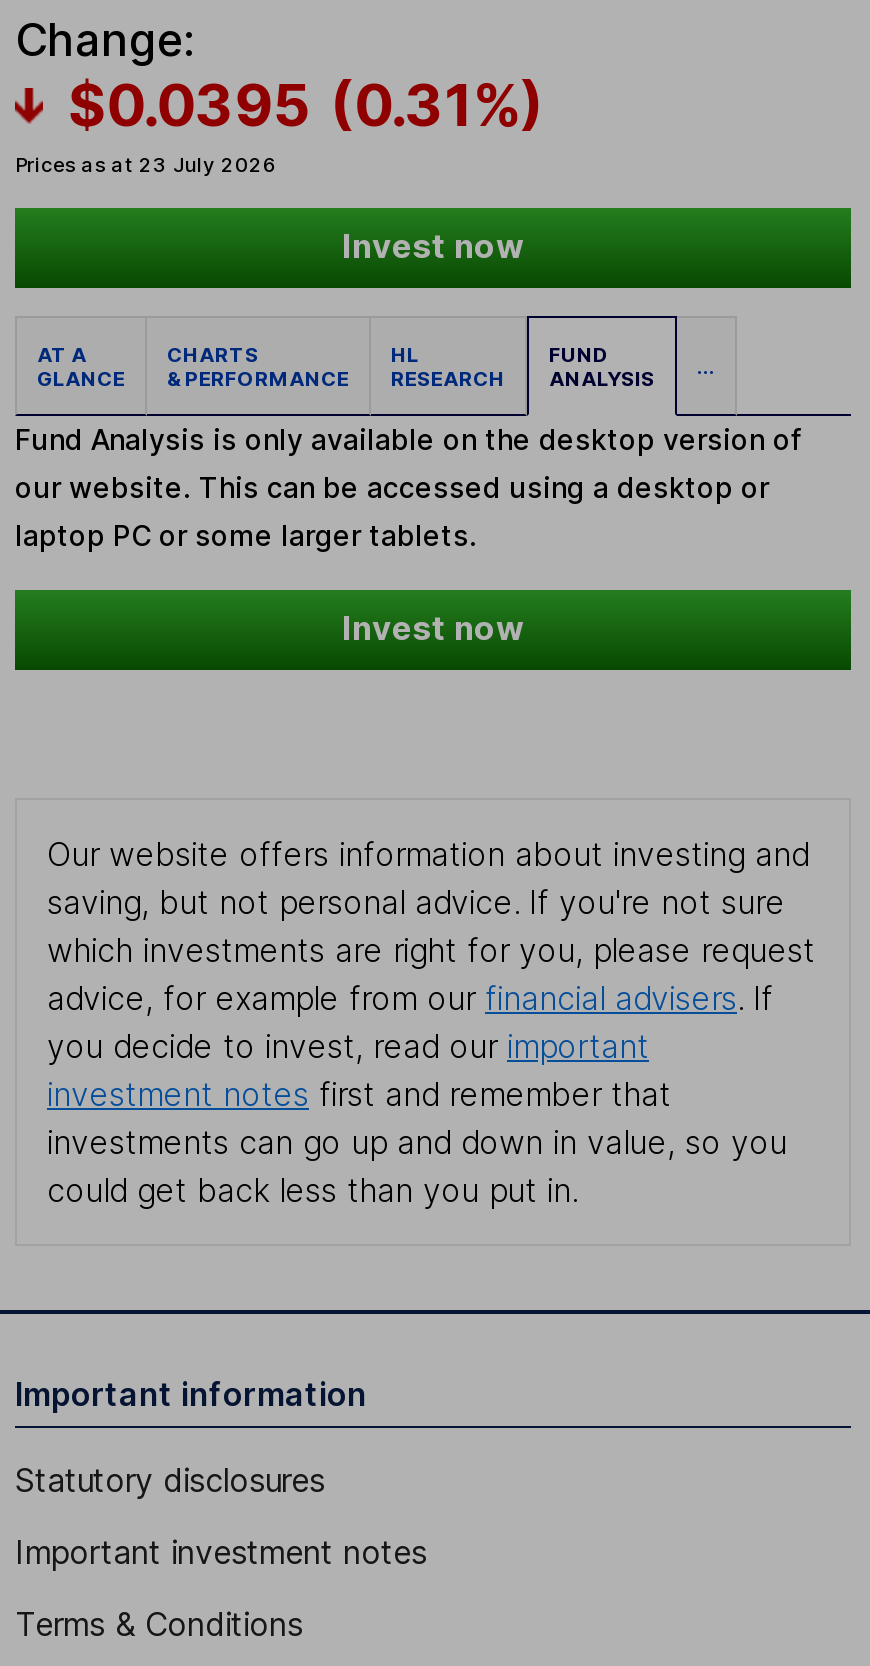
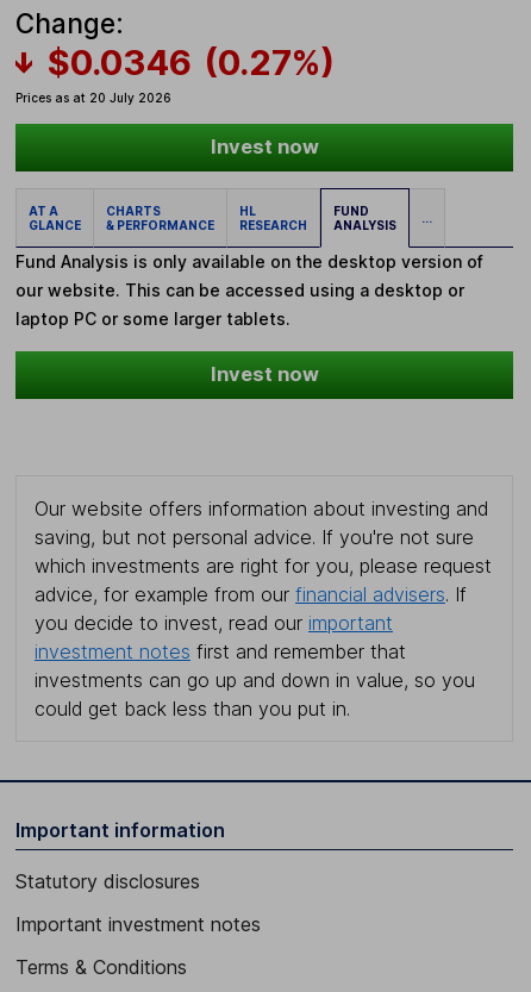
- $0.0395 (0.31%)
+ $0.0346 (0.27%)

- Prices as at 23 July 2026
+ Prices as at 20 July 2026
